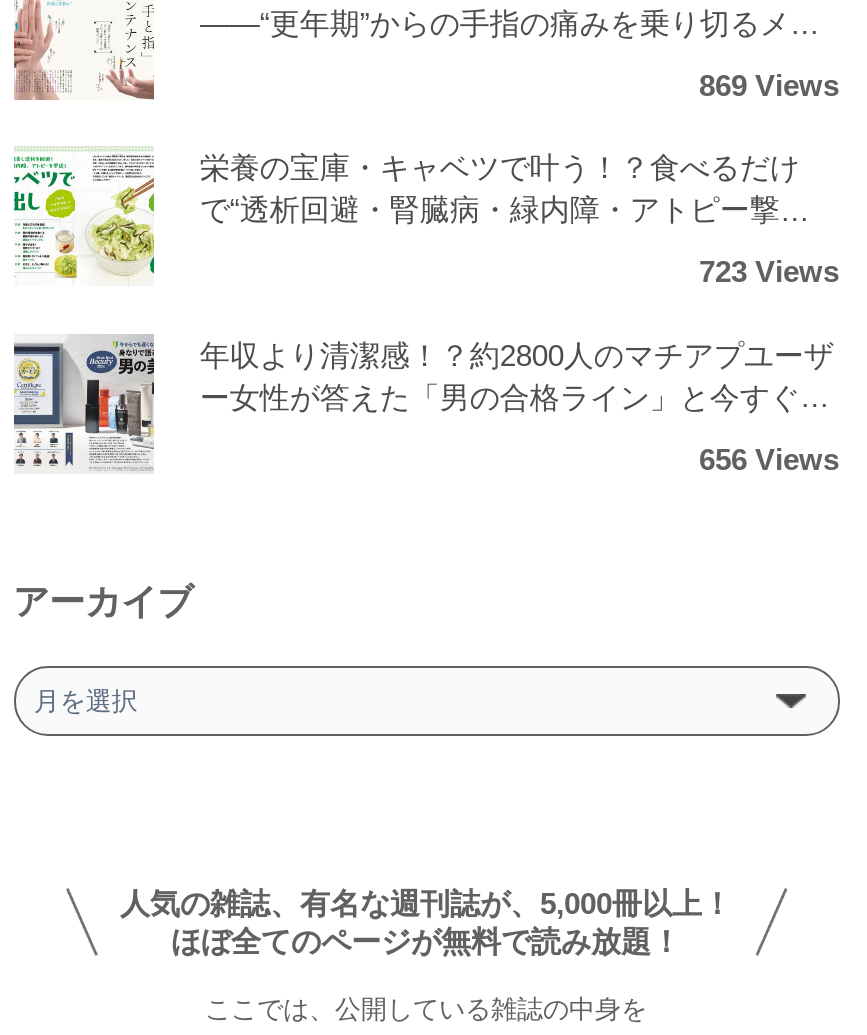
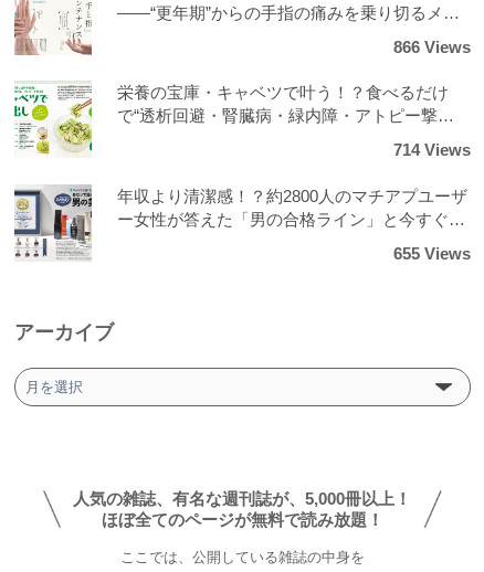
- 869 Views
+ 866 Views

- 723 Views
+ 714 Views

- 656 Views
+ 655 Views
